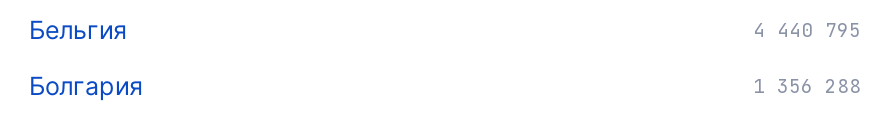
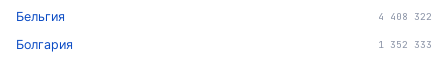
- 4 440 795
+ 4 408 322

- 1 356 288
+ 1 352 333
